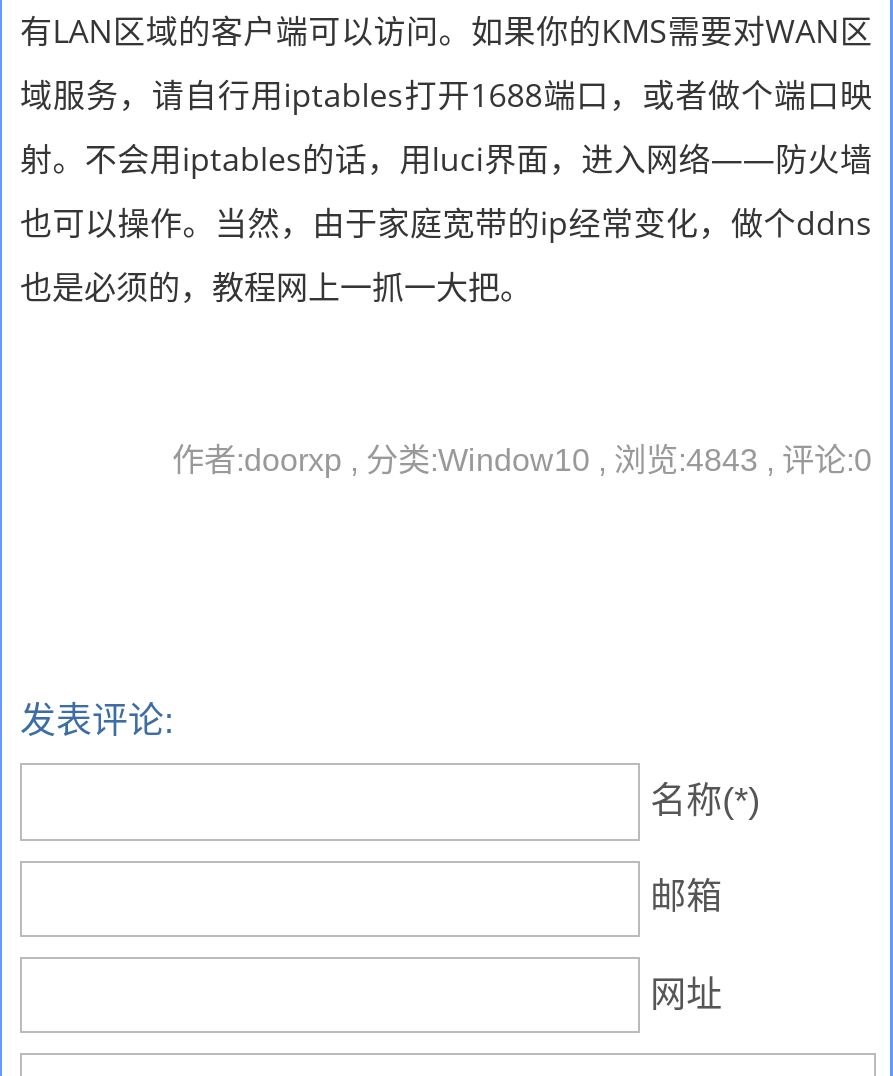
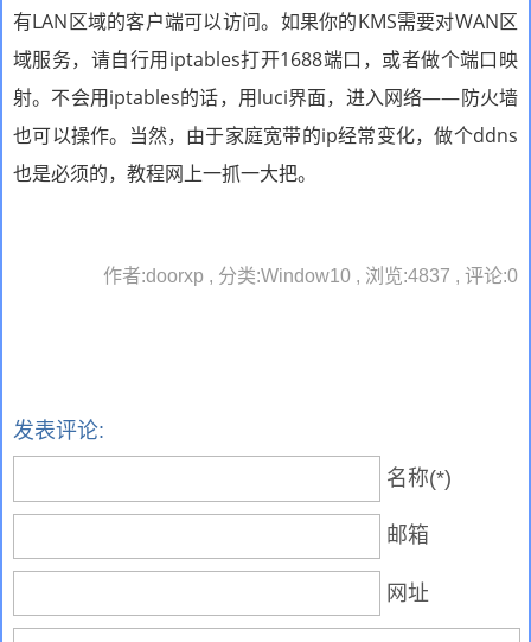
- 作者:doorxp , 分类:Window10 , 浏览:4843 , 评论:0
+ 作者:doorxp , 分类:Window10 , 浏览:4837 , 评论:0
